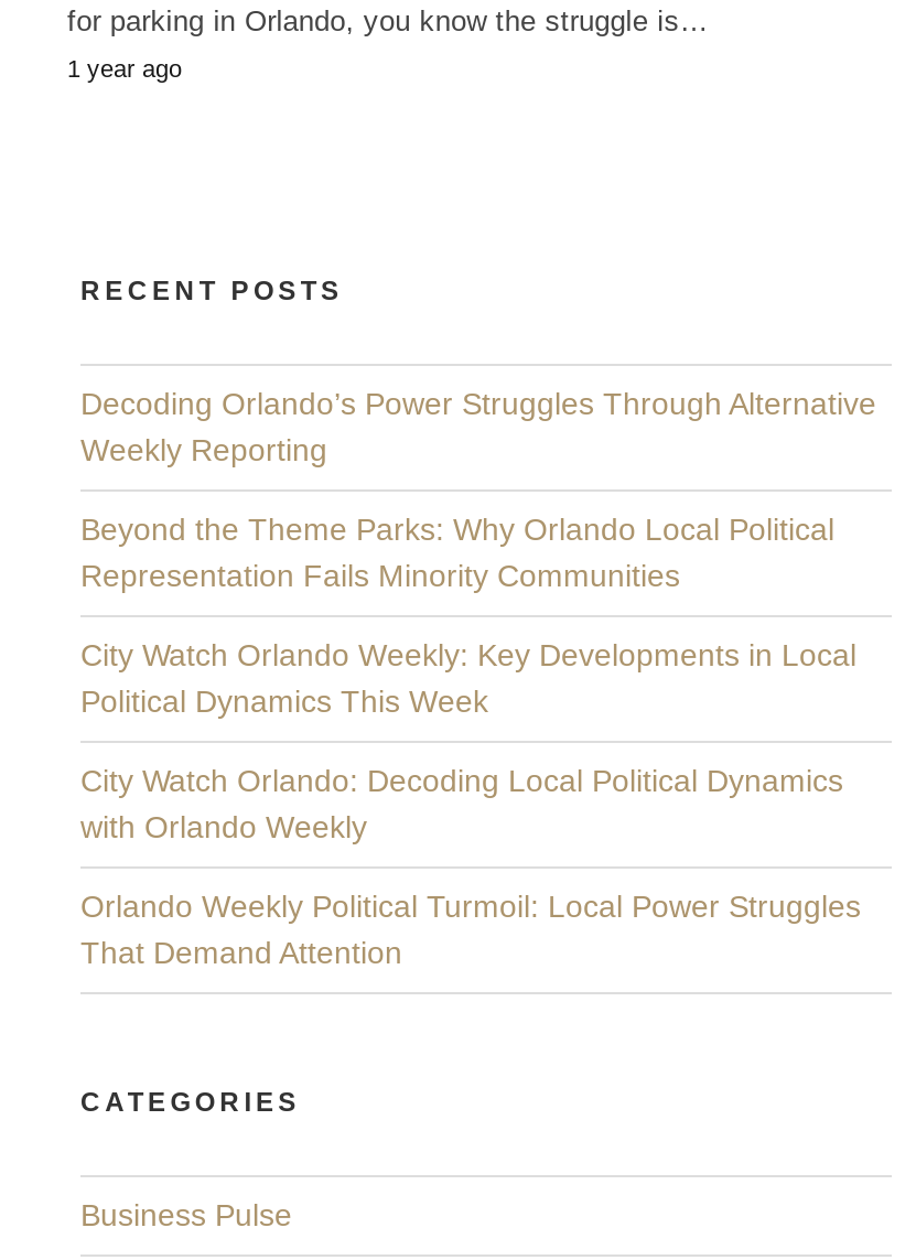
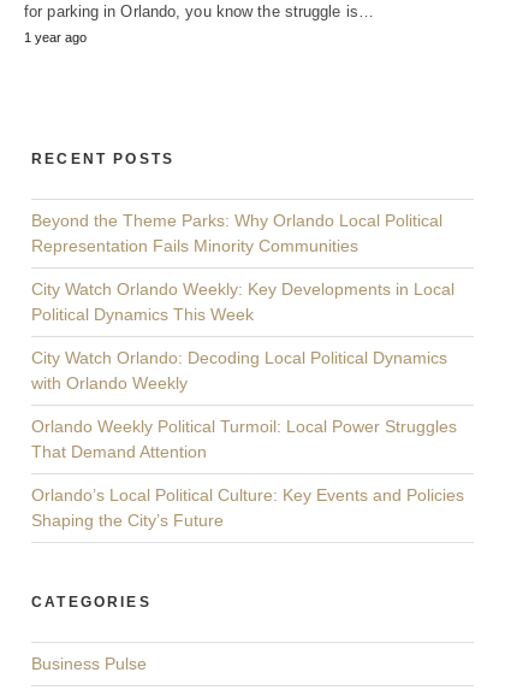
- Decoding Orlando’s Power Struggles Through Alternative
- Weekly Reporting

moved up: Beyond the Theme Parks: Why Orlando Local Political | Representation Fails Minority Communities | City Watch Orlando Weekly: Key Developments in Local | Political Dynamics This Week | City Watch Orlando: Decoding Local Political Dynamics | with Orlando Weekly | Orlando Weekly Political Turmoil: Local Power Struggles | That Demand Attention

+ Orlando’s Local Political Culture: Key Events and Policies
+ Shaping the City’s Future
